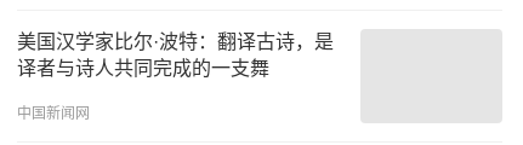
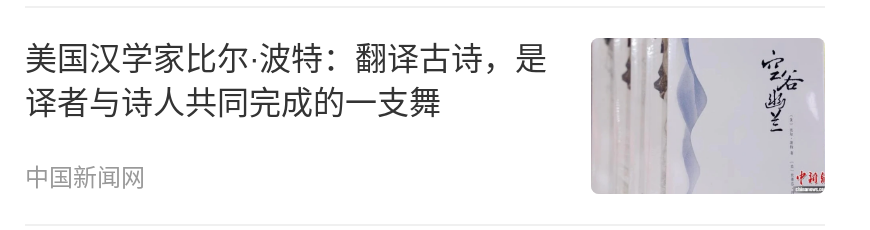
+ [image]
